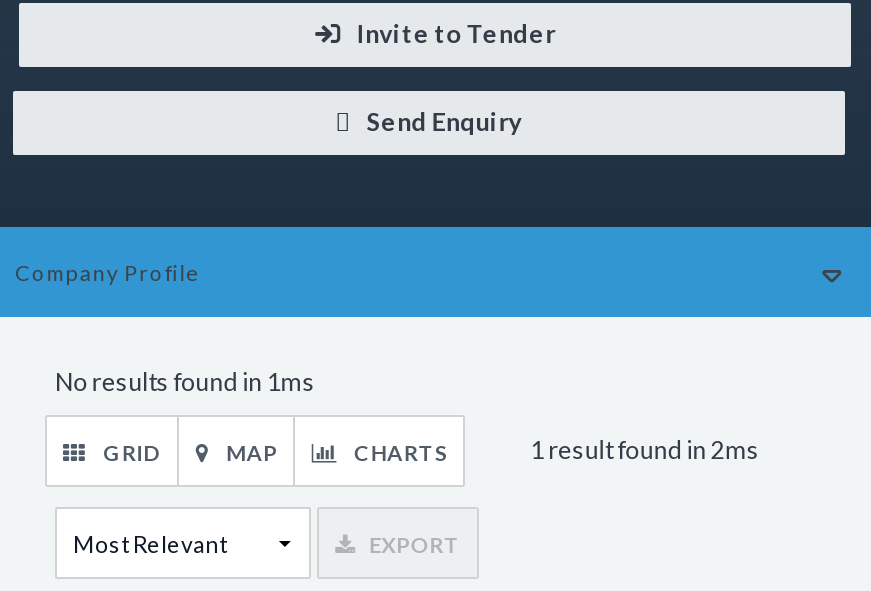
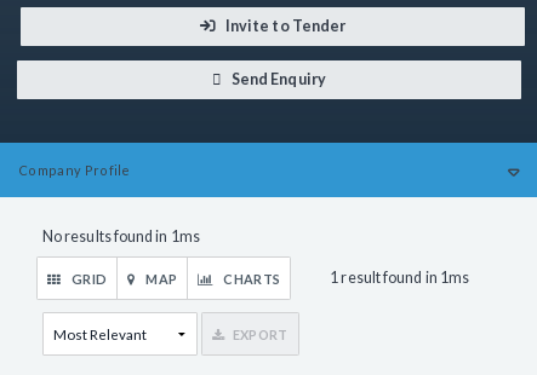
- 1 result found in 2ms
+ 1 result found in 1ms
